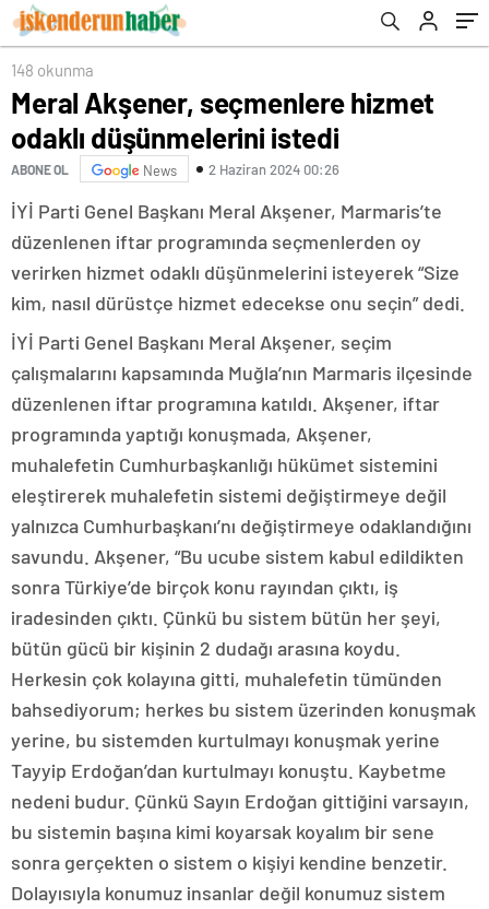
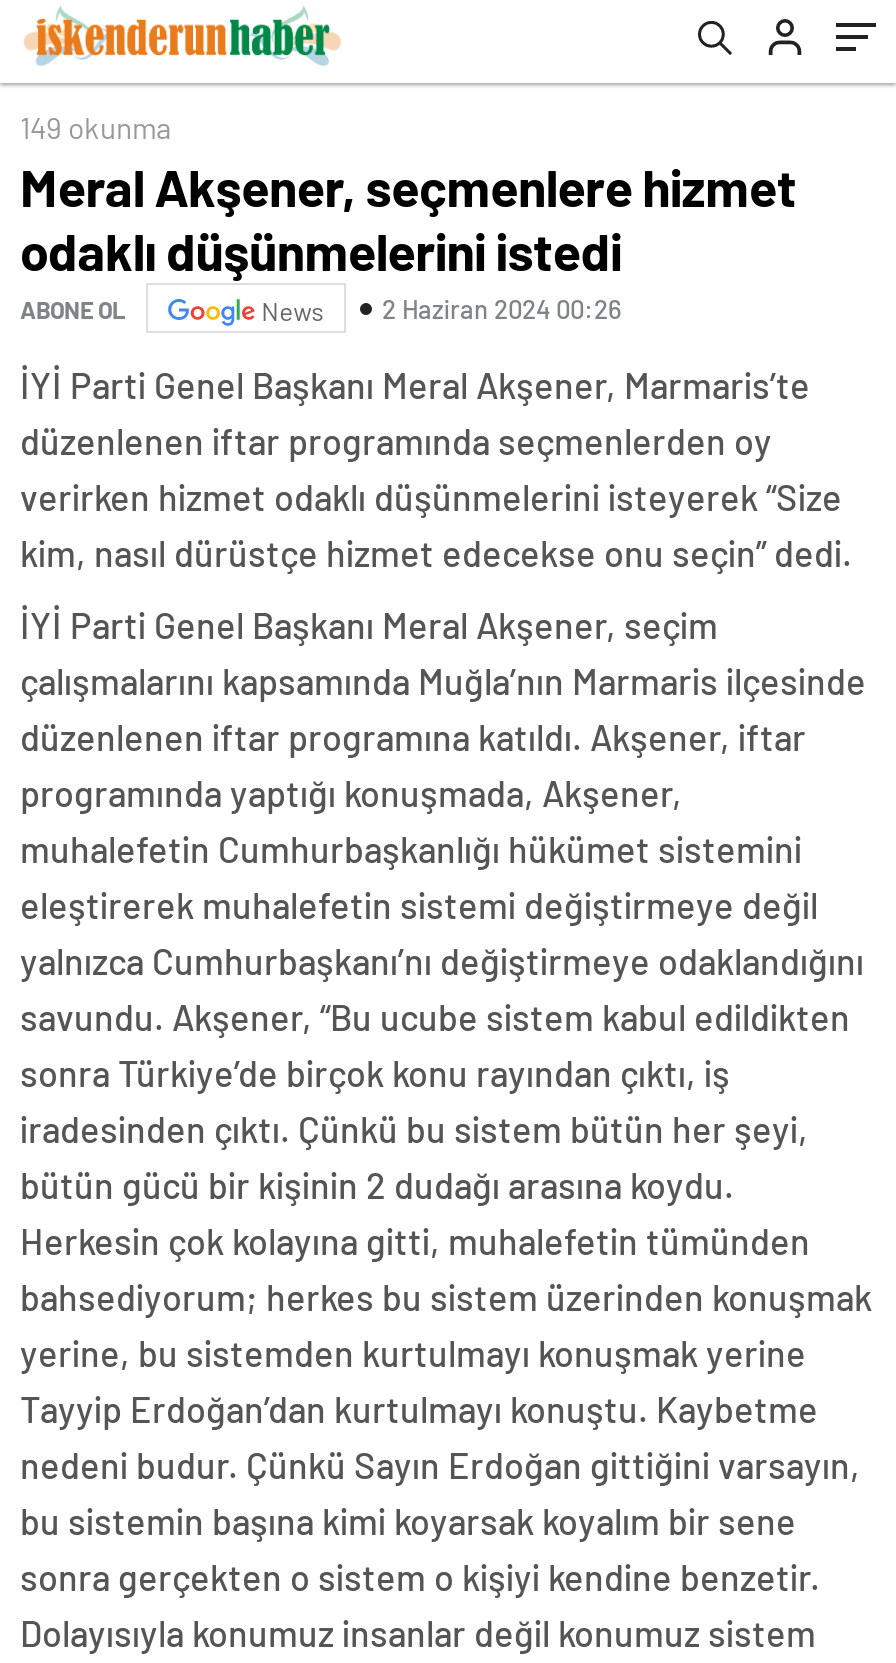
- 148 okunma
+ 149 okunma
